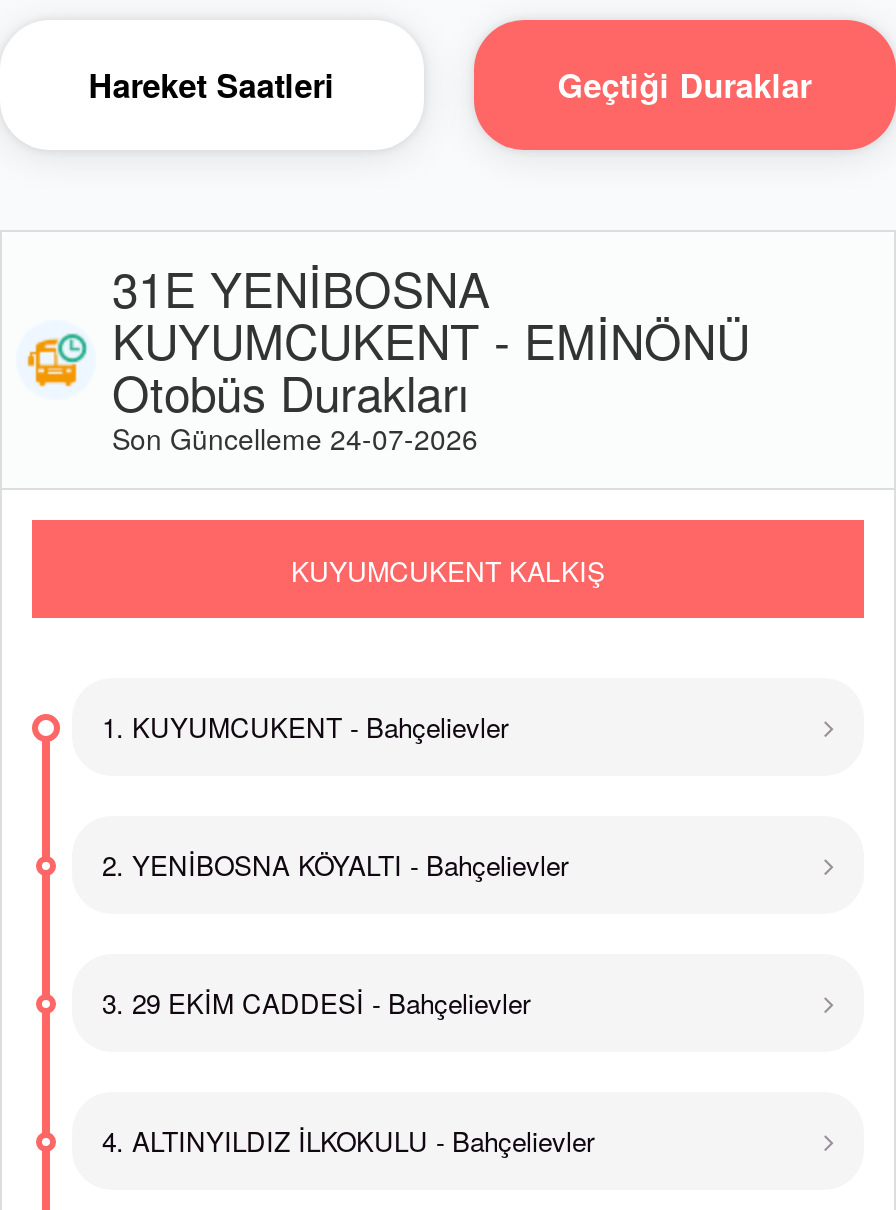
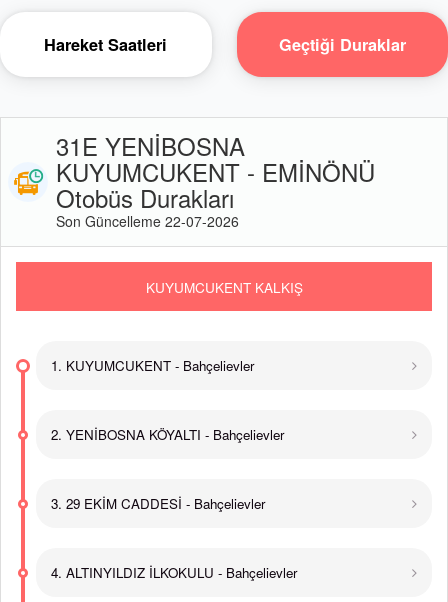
- Son Güncelleme 24-07-2026
+ Son Güncelleme 22-07-2026
